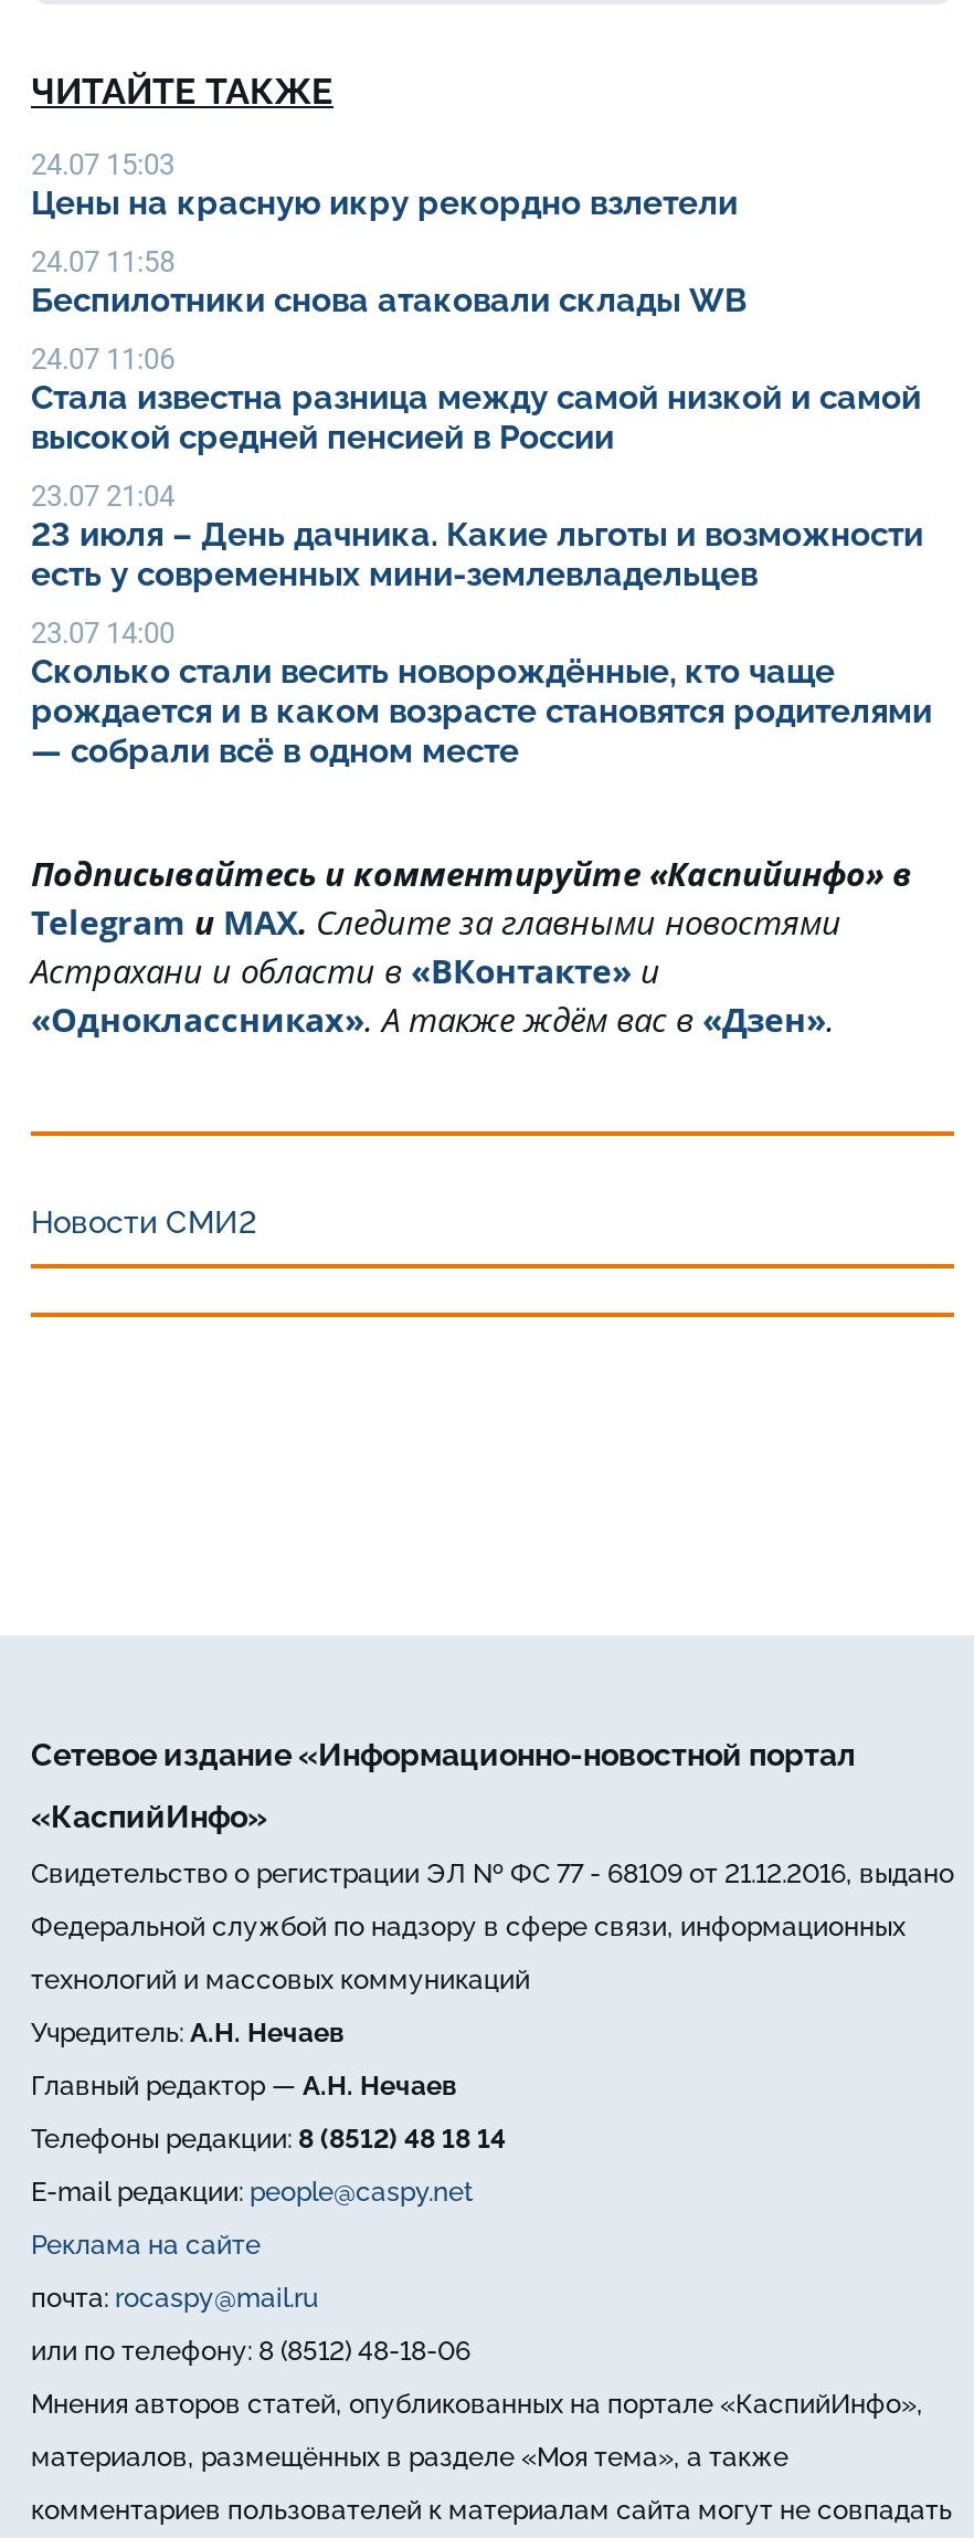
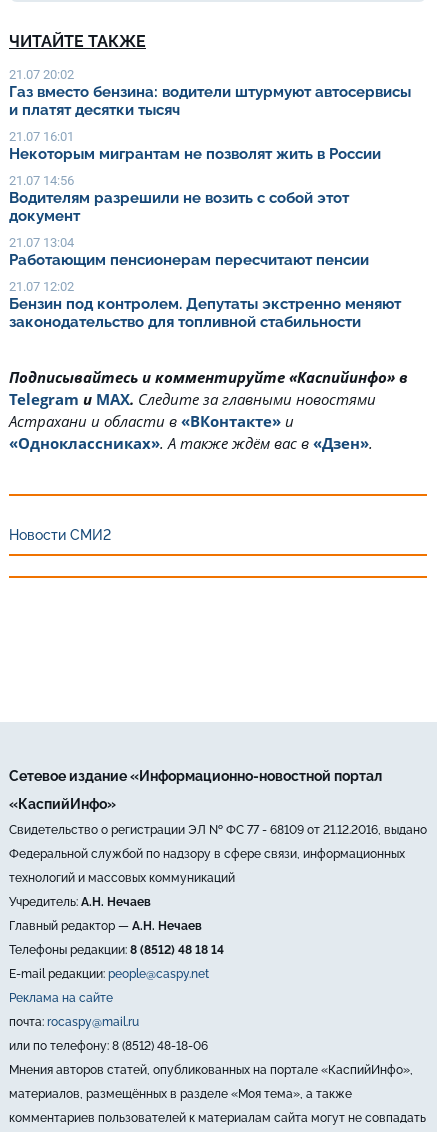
- 24.07 15:03
- Цены на красную икру рекордно взлетели
+ 21.07 20:02
+ Газ вместо бензина: водители штурмуют автосервисы
+ и платят десятки тысяч

- 24.07 11:58
- Беспилотники снова атаковали склады WB
+ 21.07 16:01
+ Некоторым мигрантам не позволят жить в России

- 24.07 11:06
- Стала известна разница между самой низкой и самой
- высокой средней пенсией в России
+ 21.07 14:56
+ Водителям разрешили не возить с собой этот
+ документ

- 23.07 21:04
- 23 июля – День дачника. Какие льготы и возможности
- есть у современных мини-землевладельцев
+ 21.07 13:04
+ Работающим пенсионерам пересчитают пенсии

- 23.07 14:00
- Сколько стали весить новорождённые, кто чаще
- рождается и в каком возрасте становятся родителями
- — собрали всё в одном месте
+ 21.07 12:02
+ Бензин под контролем. Депутаты экстренно меняют
+ законодательство для топливной стабильности
